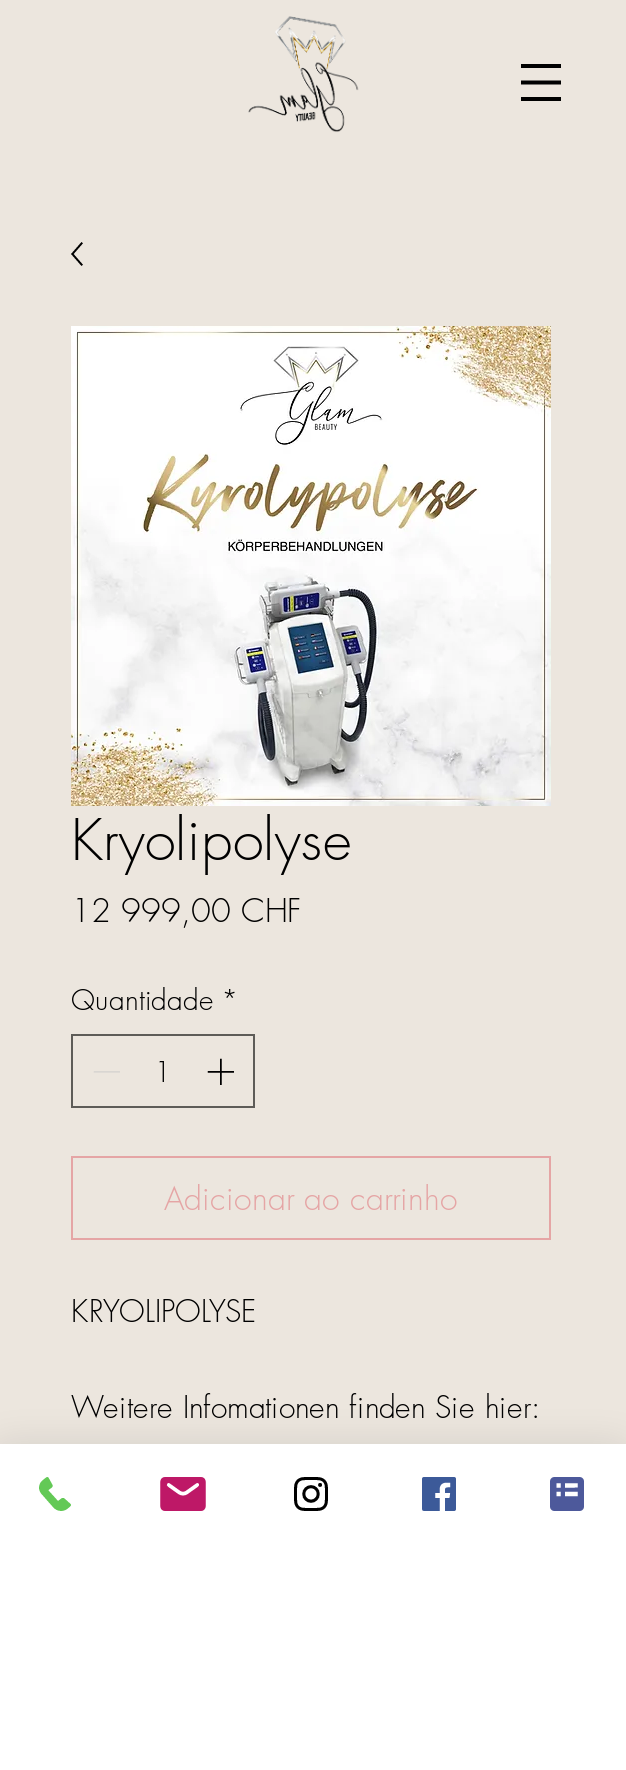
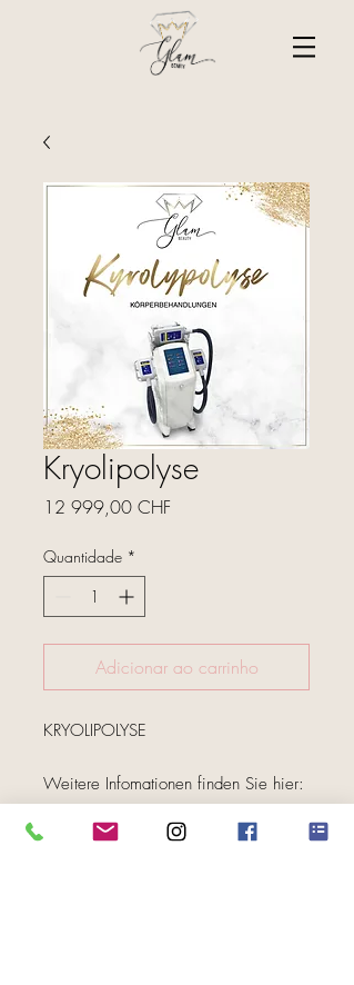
- [image]
+ [image]
